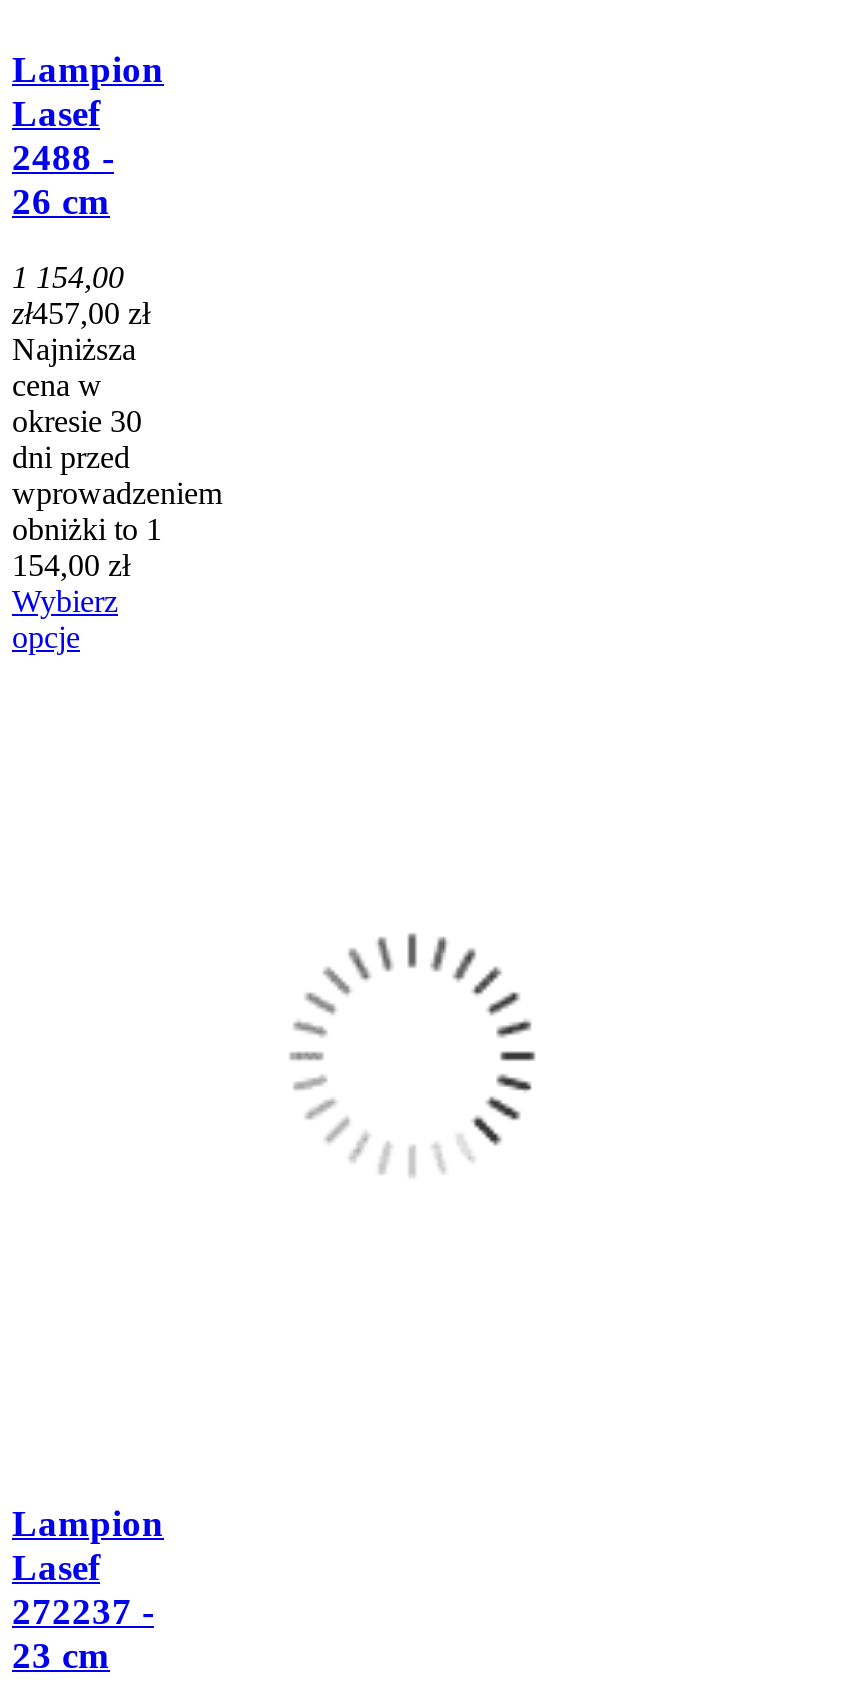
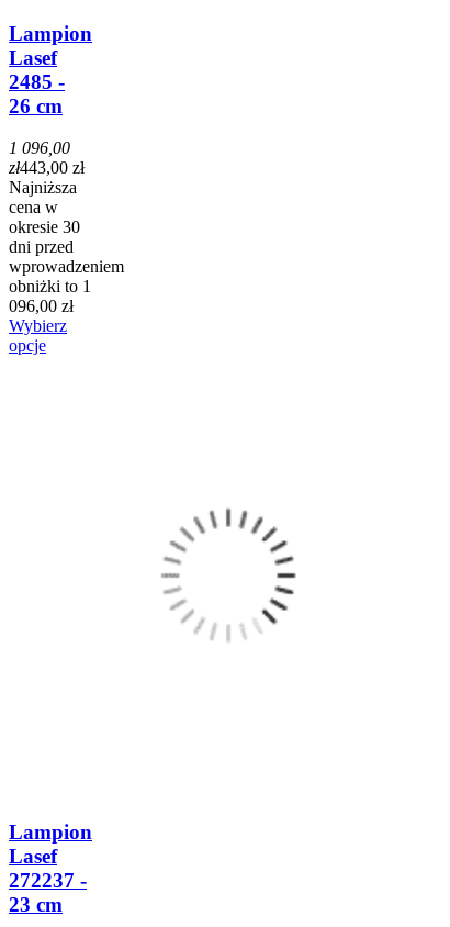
- 2488 -
+ 2485 -

- 1 154,00
+ 1 096,00

- zł457,00 zł
+ zł443,00 zł

- 154,00 zł
+ 096,00 zł
